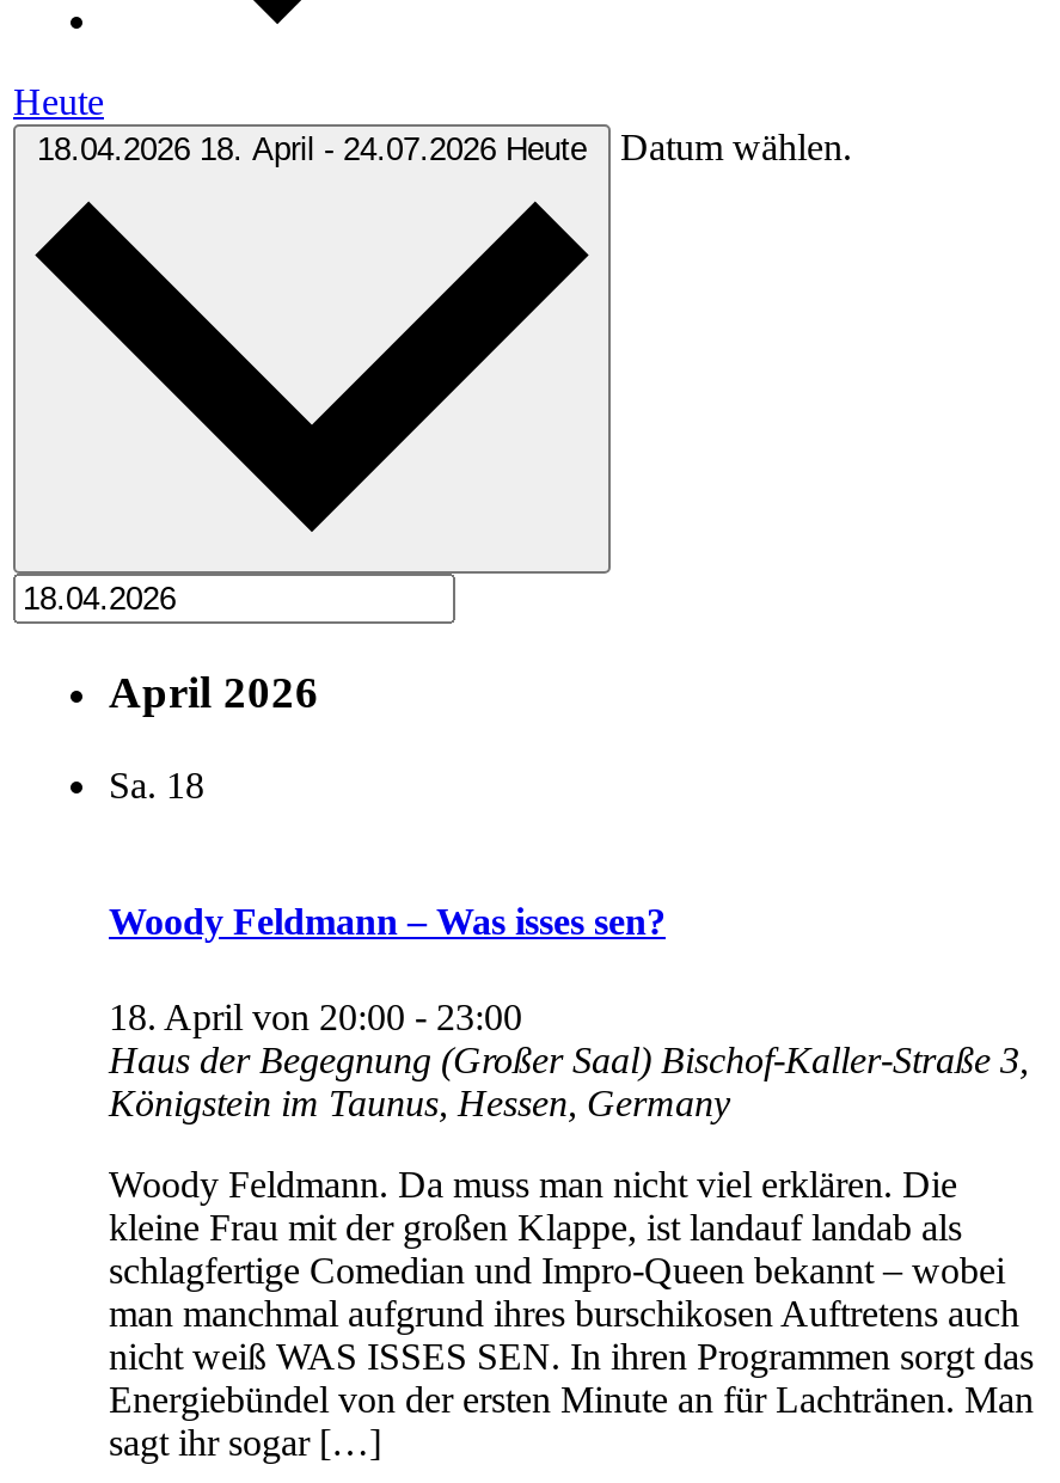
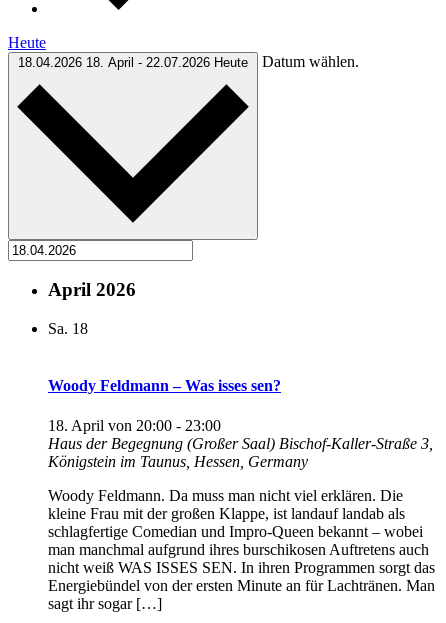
- 18.04.2026 18. April - 24.07.2026 Heute Datum wählen.
+ 18.04.2026 18. April - 22.07.2026 Heute Datum wählen.
